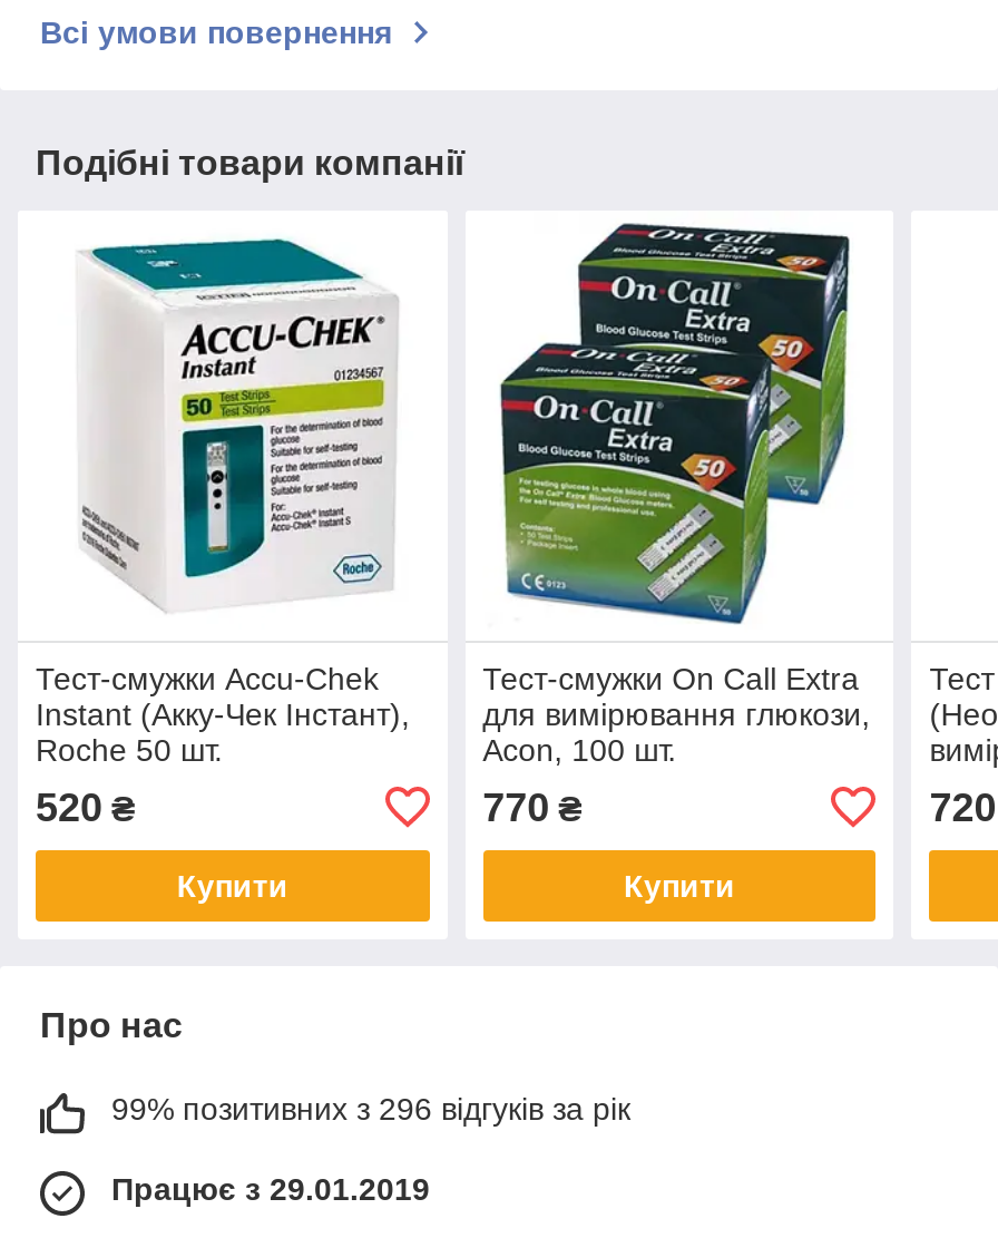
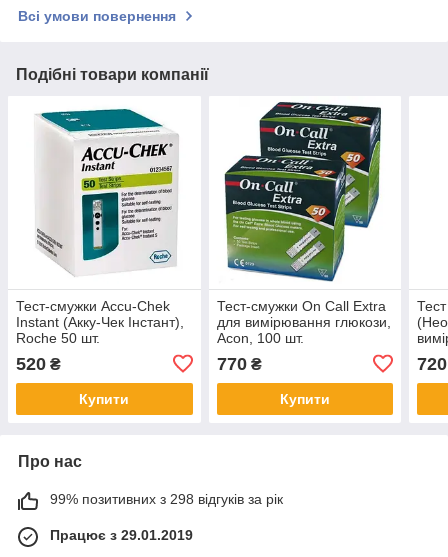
- 99% позитивних з 296 відгуків за рік
+ 99% позитивних з 298 відгуків за рік
